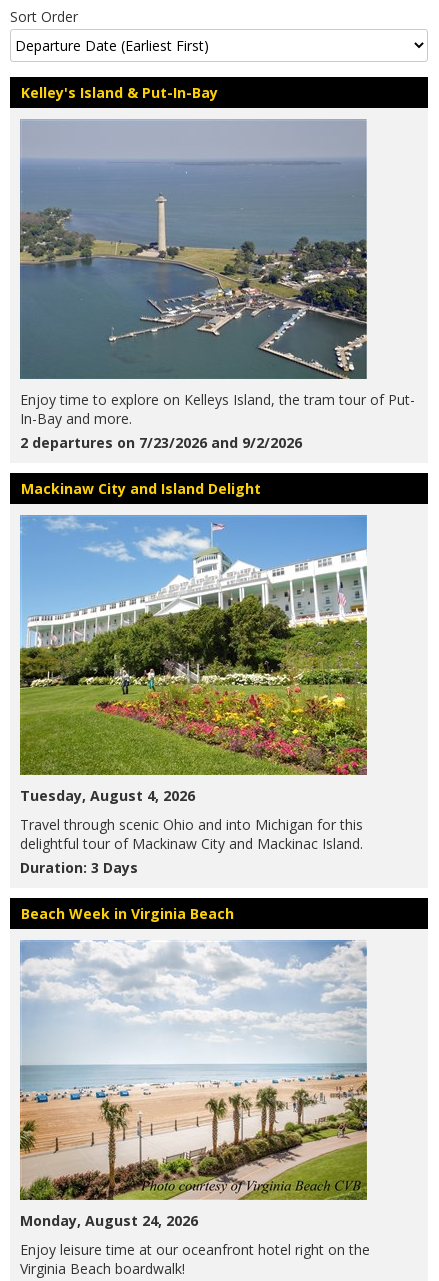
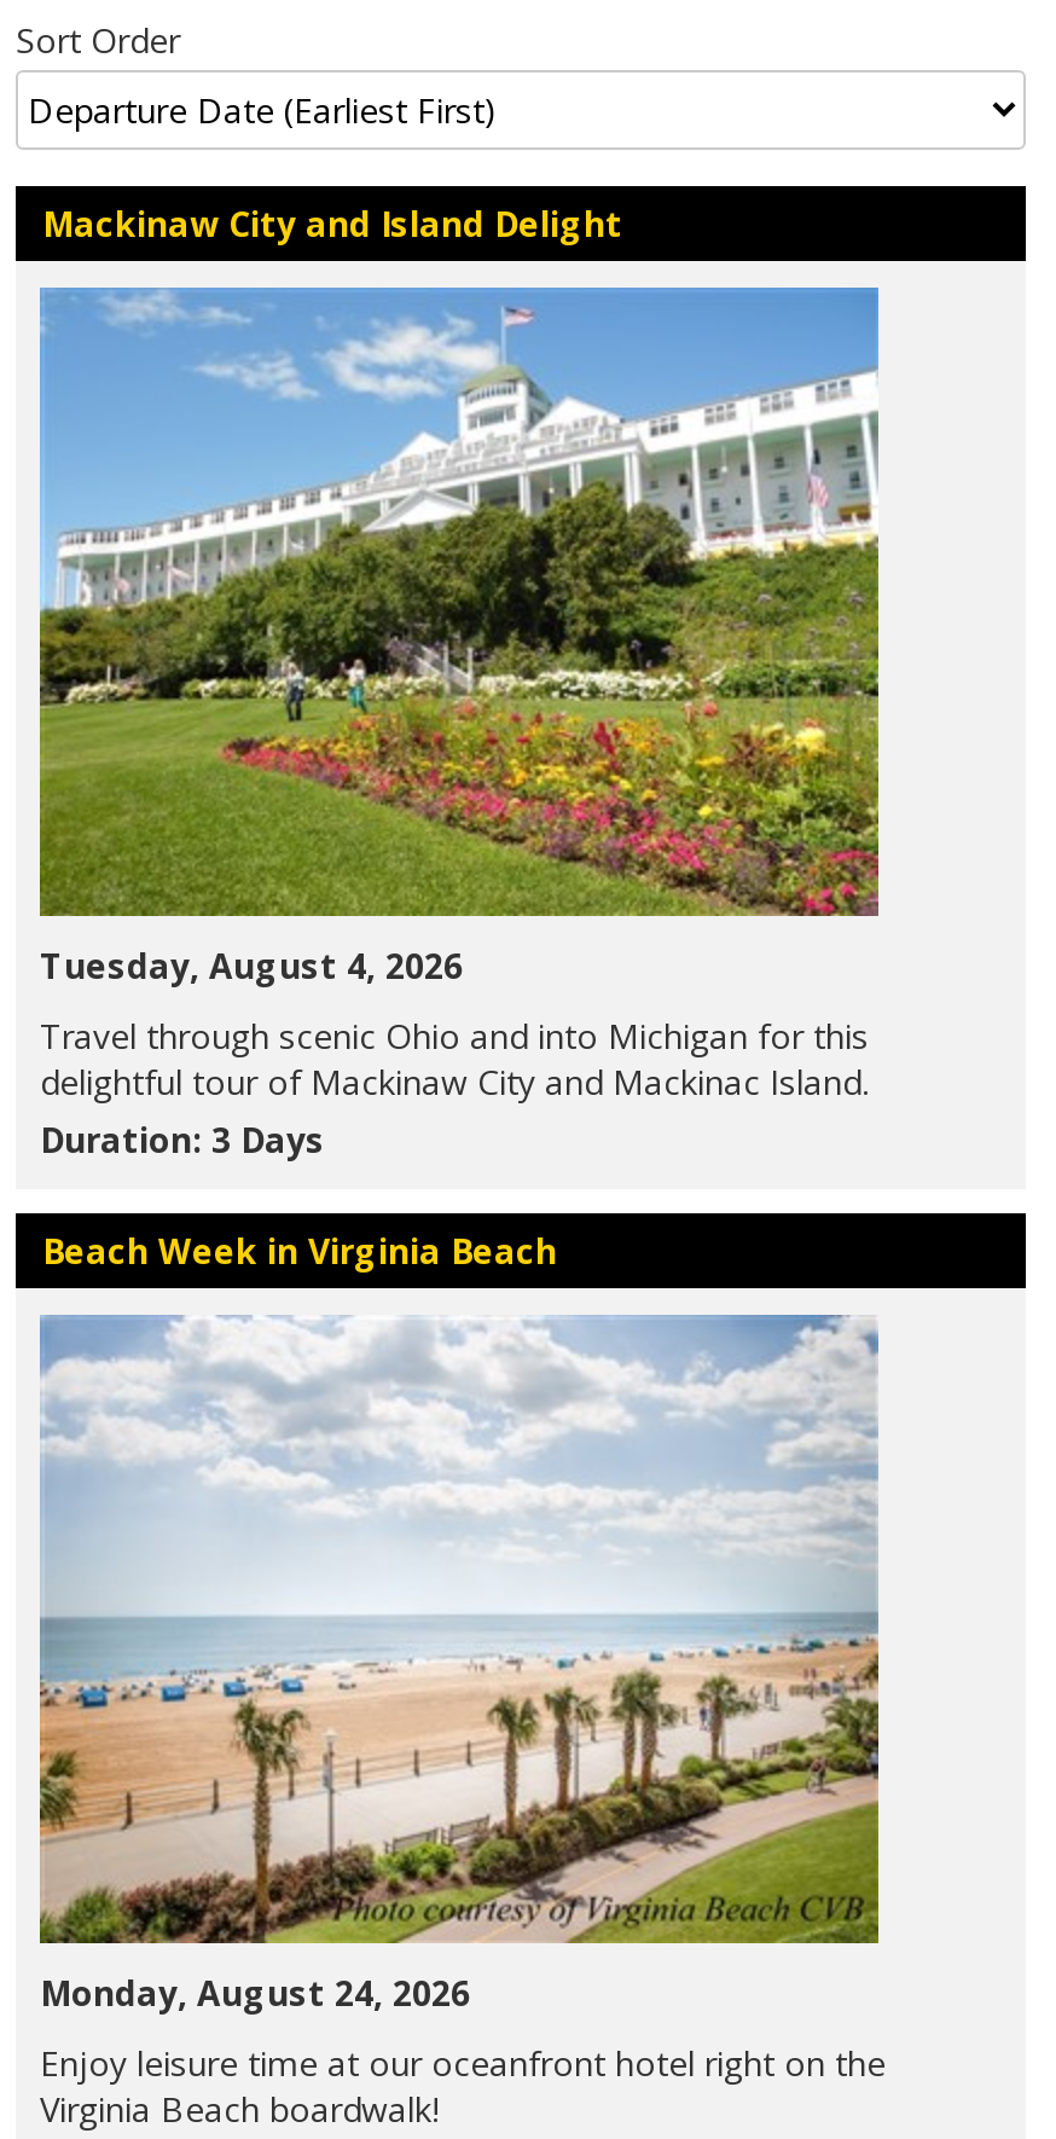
- Kelley's Island & Put-In-Bay

- [image]
- Enjoy time to explore on Kelleys Island, the tram tour of Put-
- In-Bay and more.
- 2 departures on 7/23/2026 and 9/2/2026
